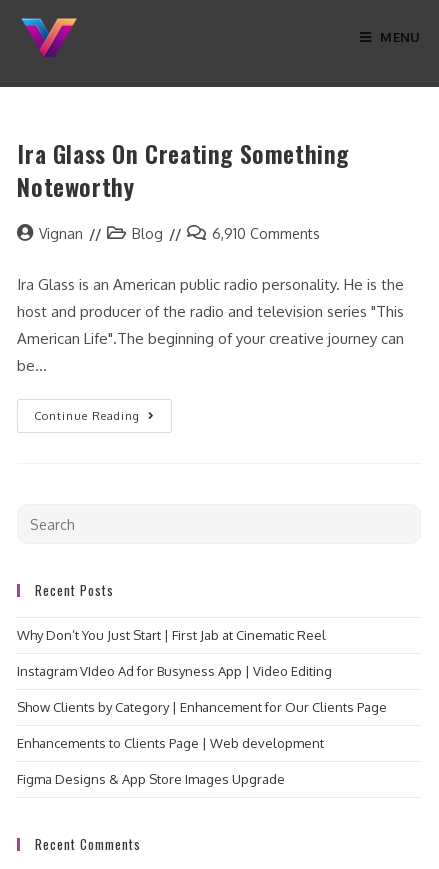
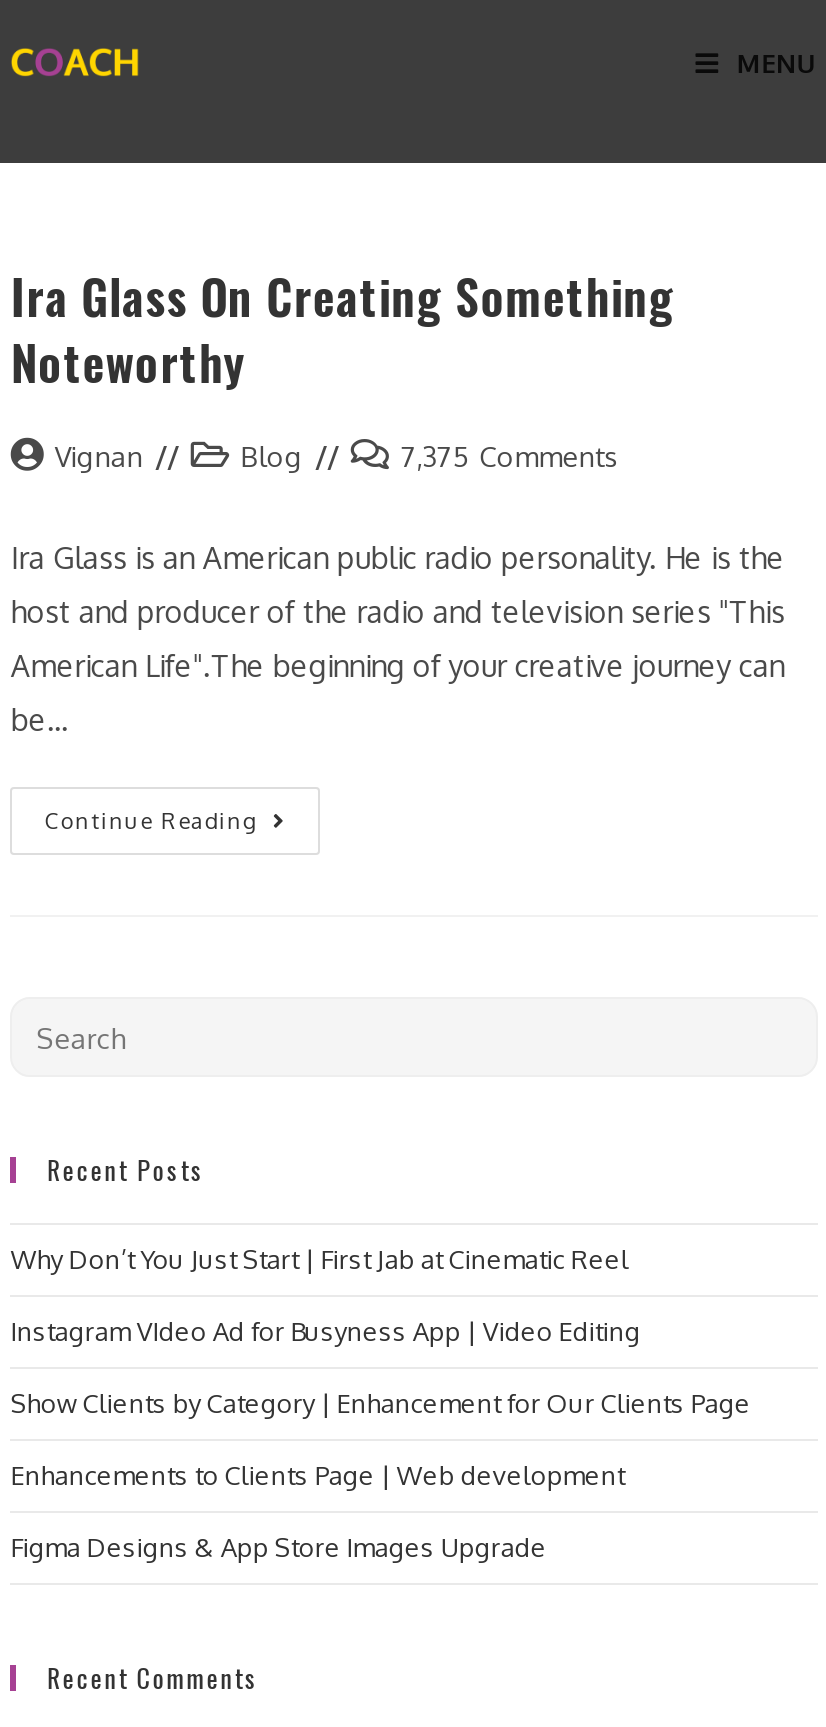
- [image]
+ [image]

- 6,910 Comments
+ 7,375 Comments
